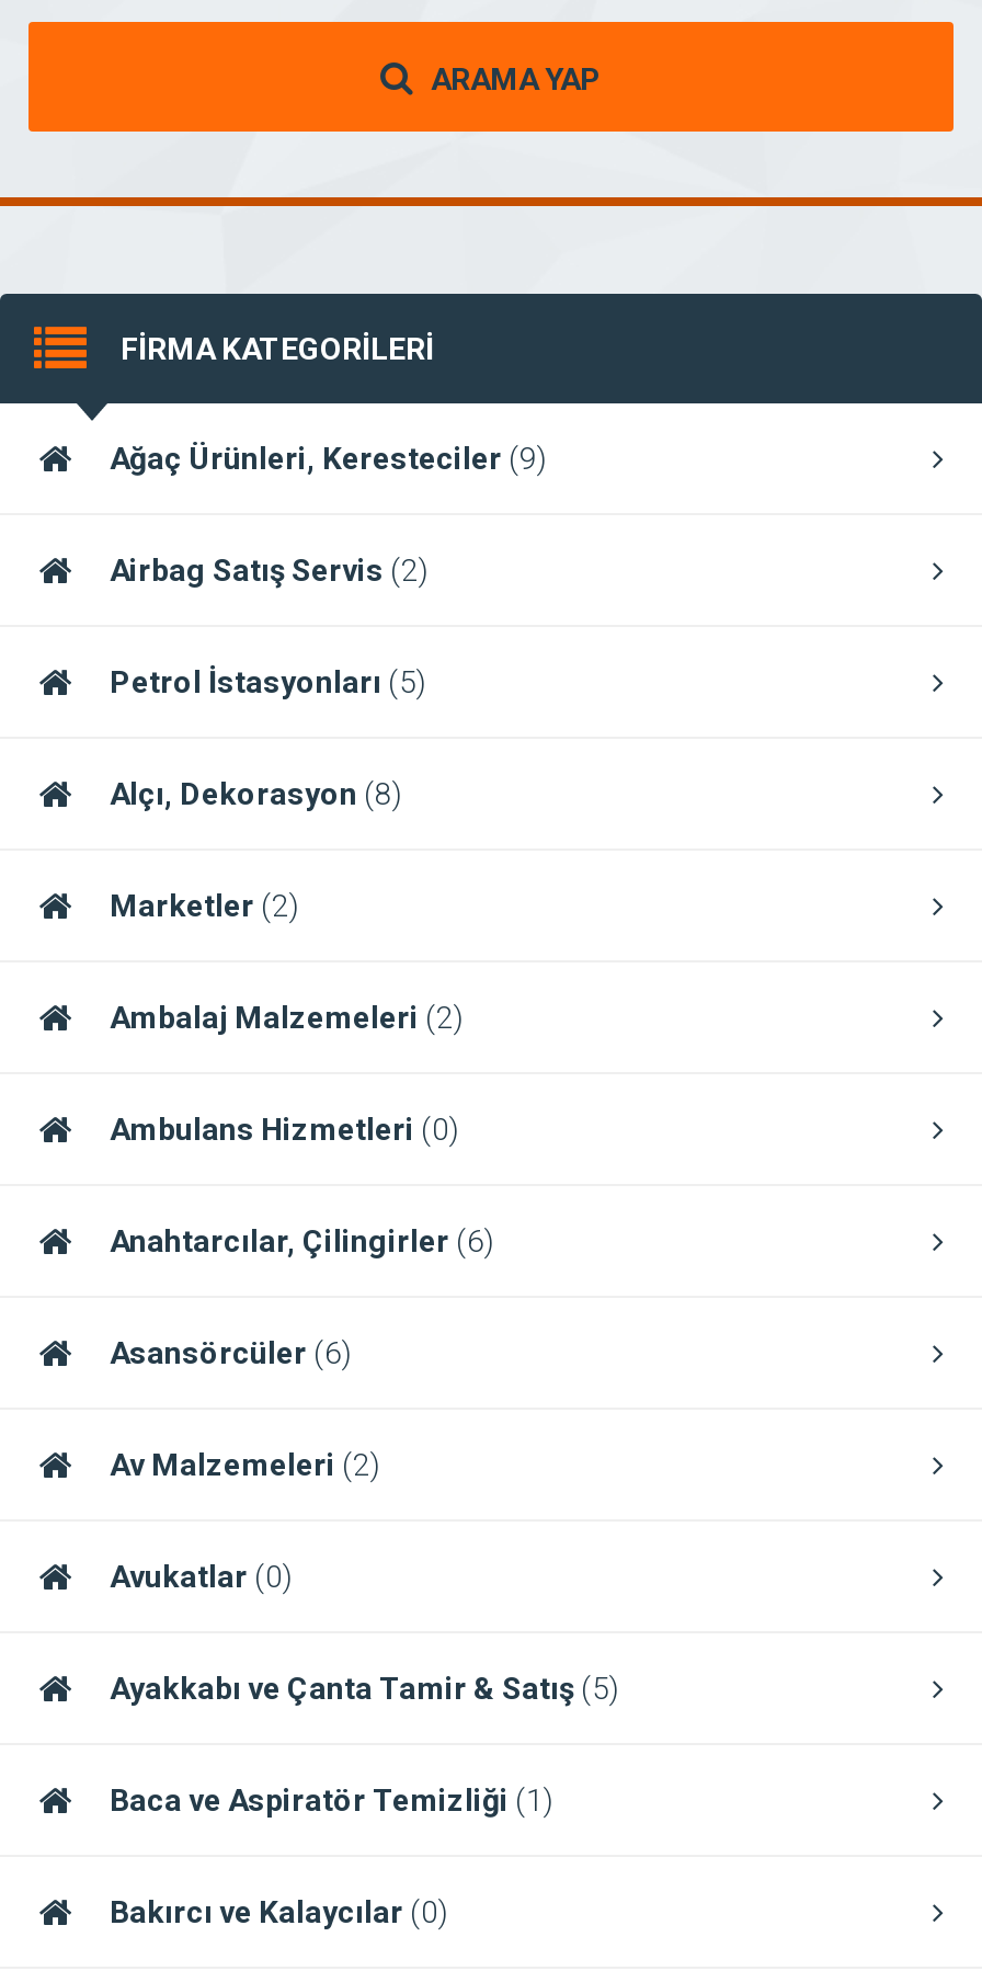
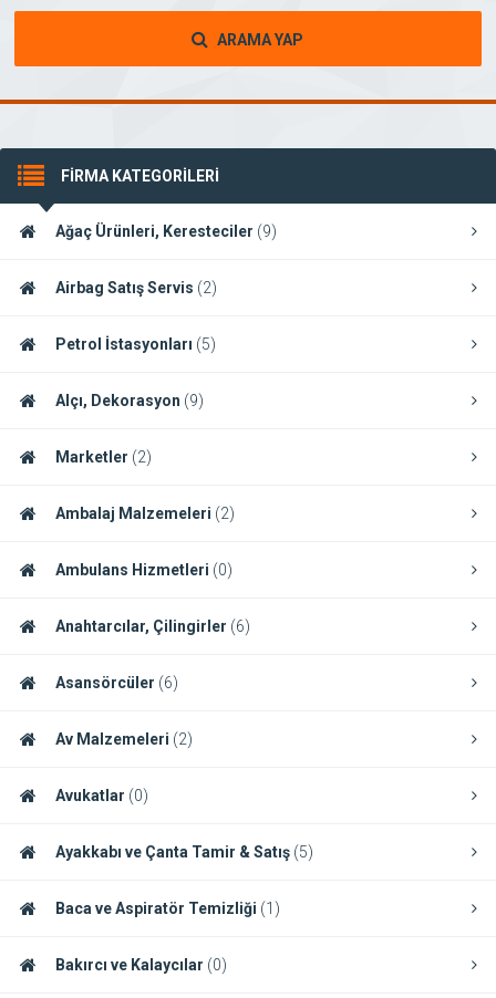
- Alçı, Dekorasyon (8)
+ Alçı, Dekorasyon (9)
